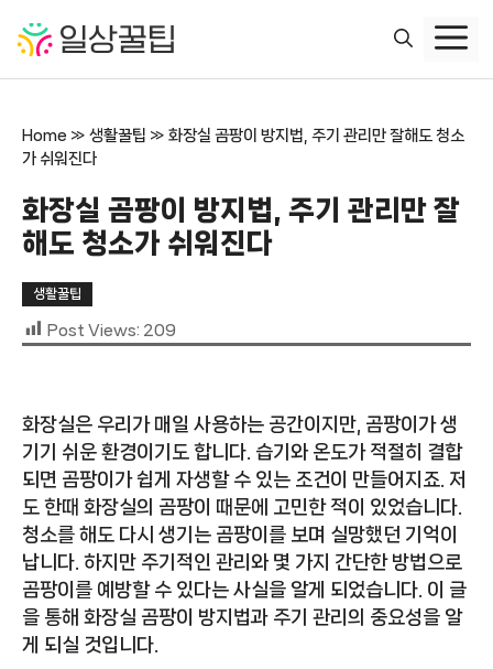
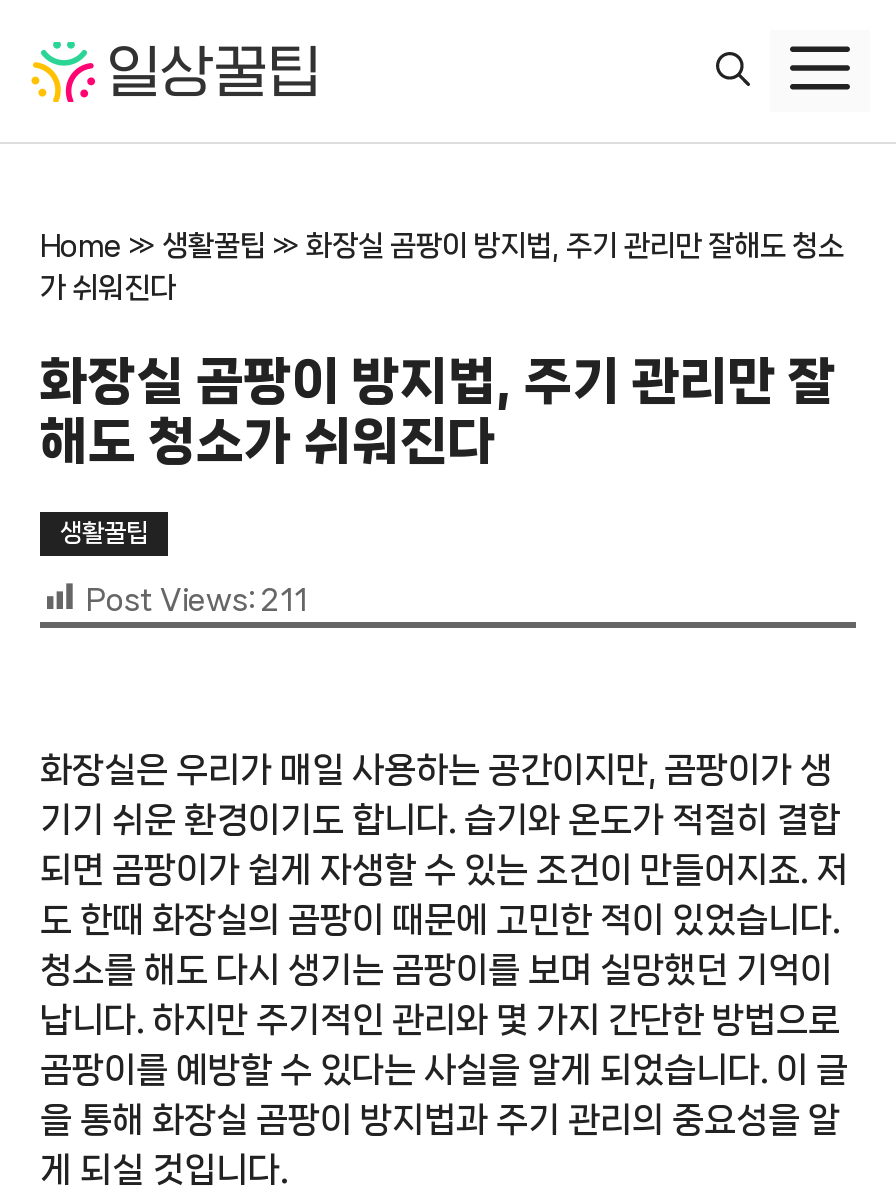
- Post Views: 209
+ Post Views: 211
